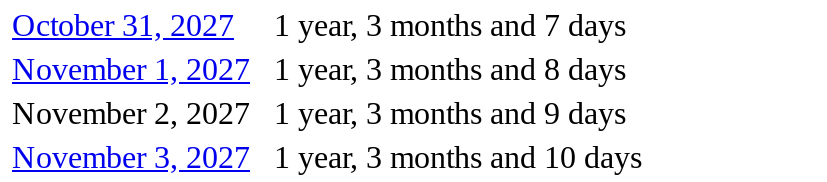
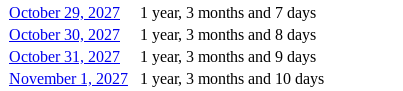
- October 31, 2027 1 year, 3 months and 7 days
+ October 29, 2027 1 year, 3 months and 7 days

- November 1, 2027 1 year, 3 months and 8 days
+ October 30, 2027 1 year, 3 months and 8 days

- November 2, 2027 1 year, 3 months and 9 days
+ October 31, 2027 1 year, 3 months and 9 days

- November 3, 2027 1 year, 3 months and 10 days
+ November 1, 2027 1 year, 3 months and 10 days
